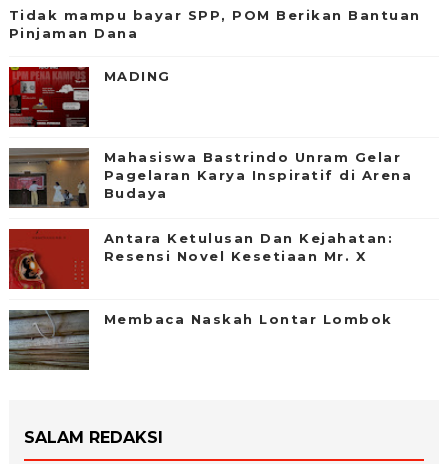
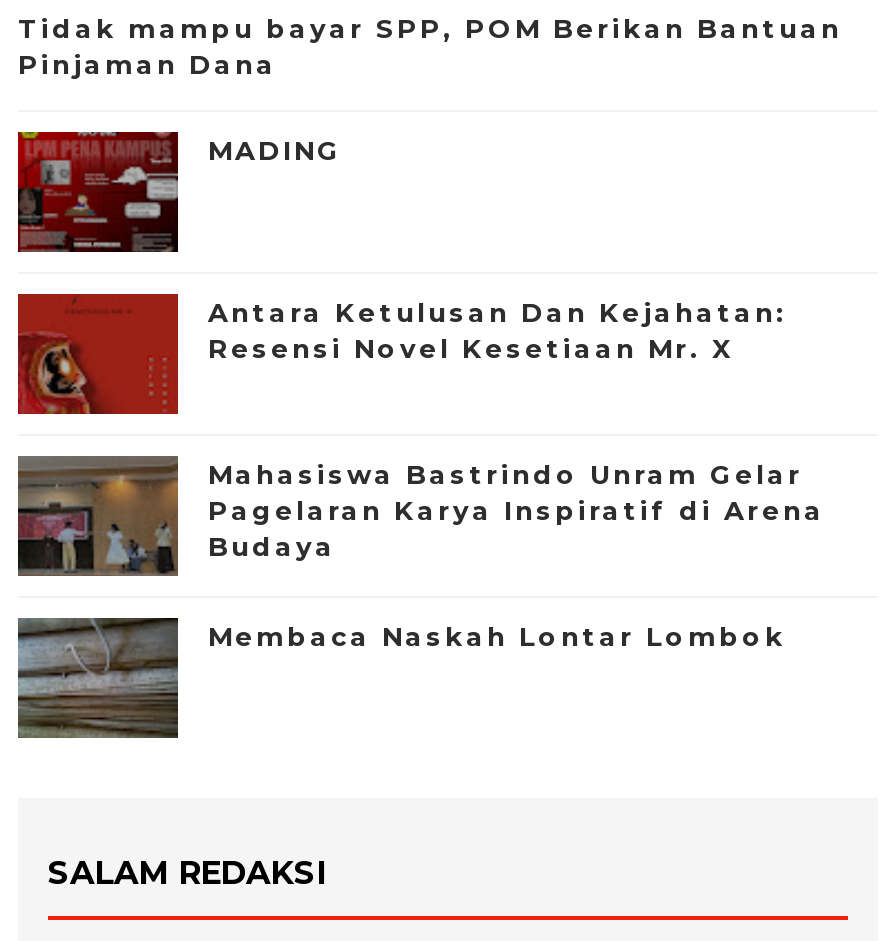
moved down: [image] | Mahasiswa Bastrindo Unram Gelar | Pagelaran Karya Inspiratif di Arena | Budaya

moved up: [image] | Antara Ketulusan Dan Kejahatan: | Resensi Novel Kesetiaan Mr. X
